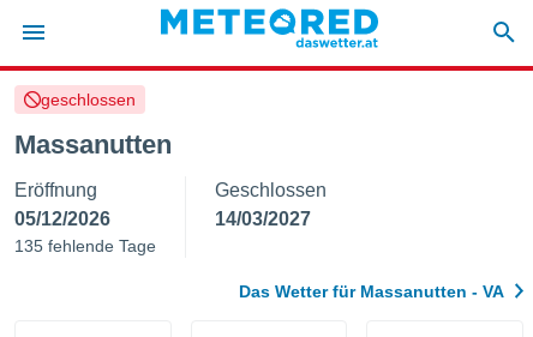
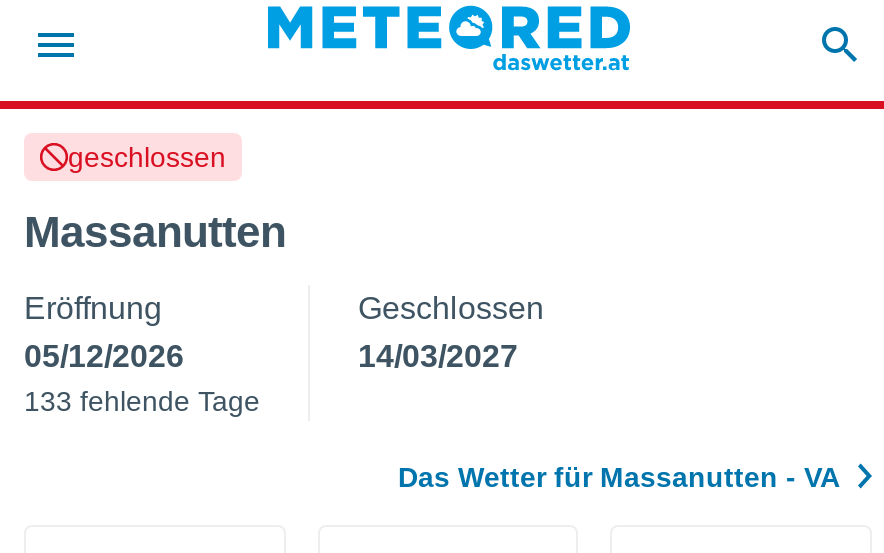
- 135 fehlende Tage
+ 133 fehlende Tage
